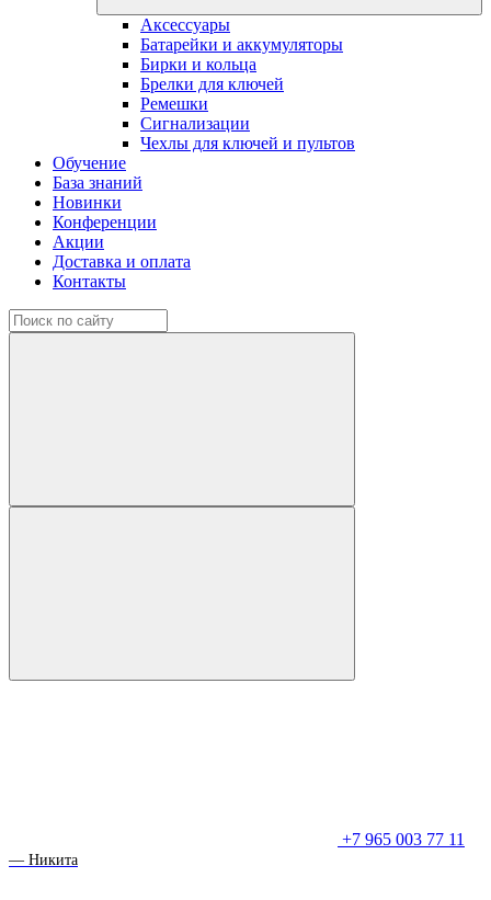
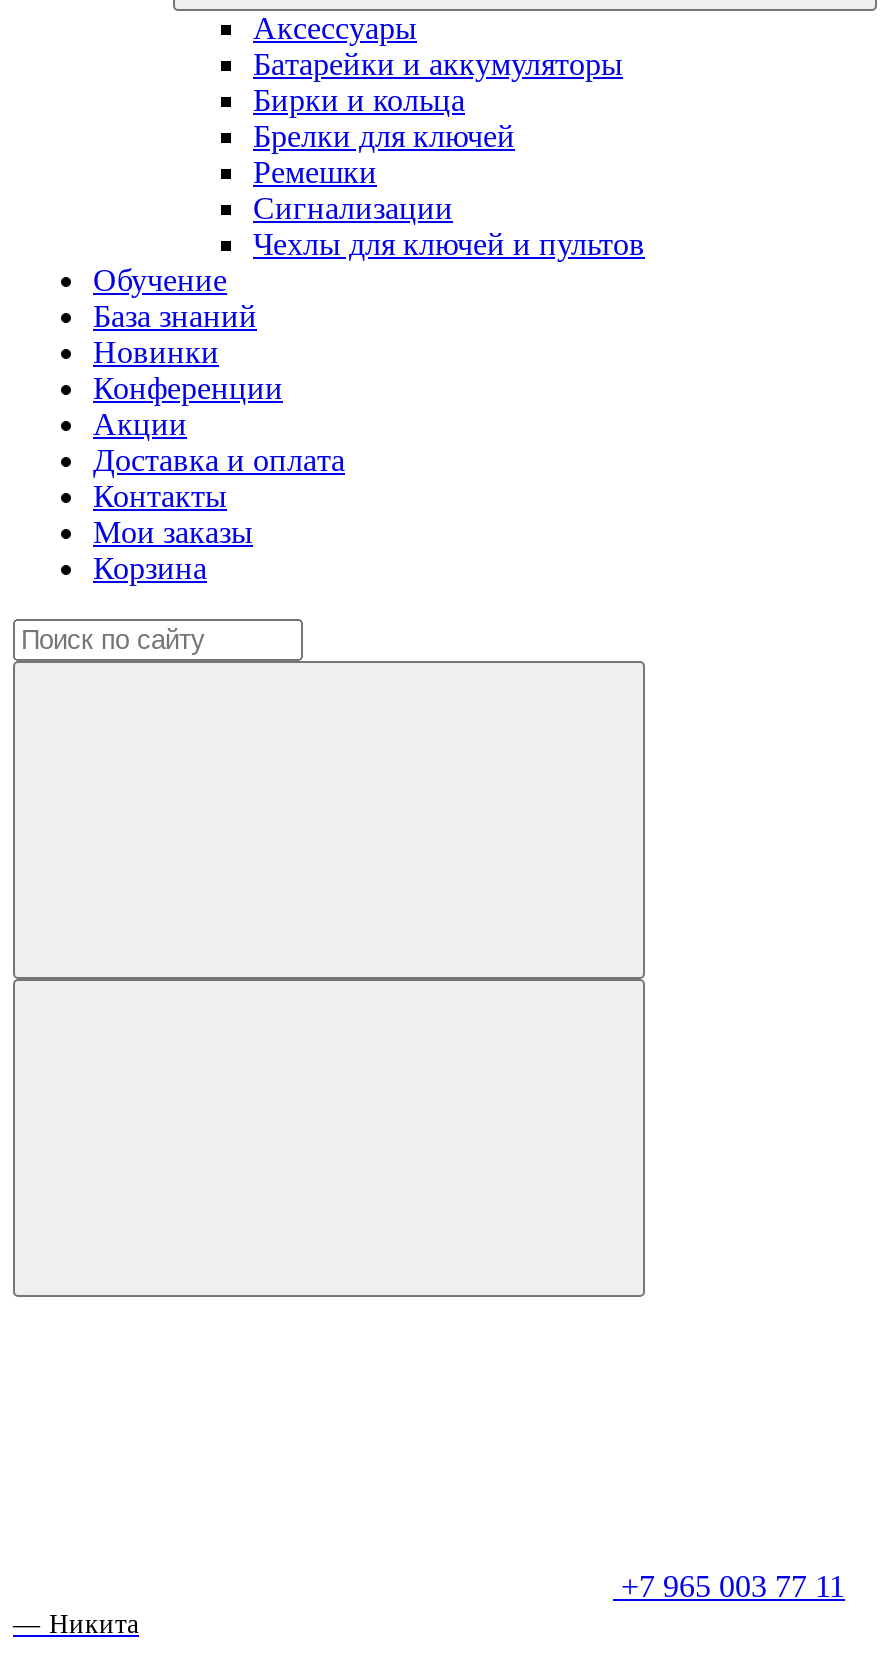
+ Мои заказы
+ Корзина
